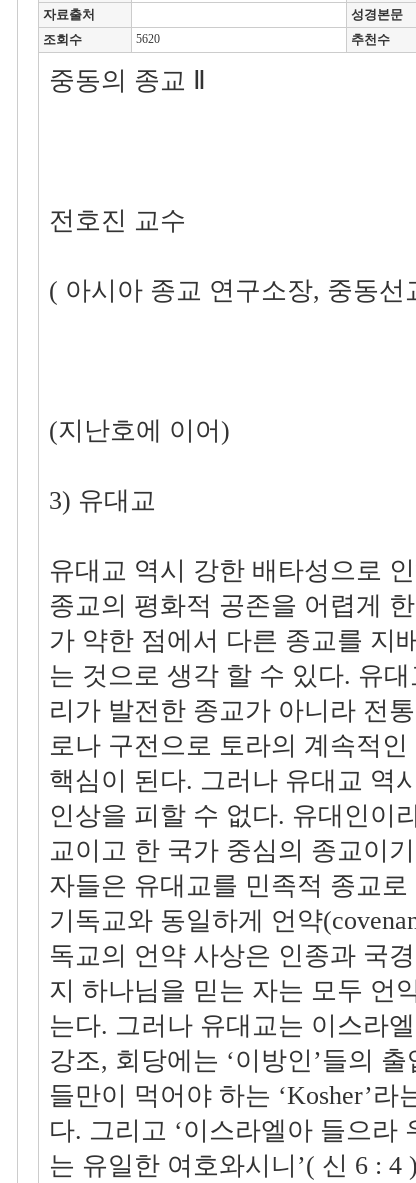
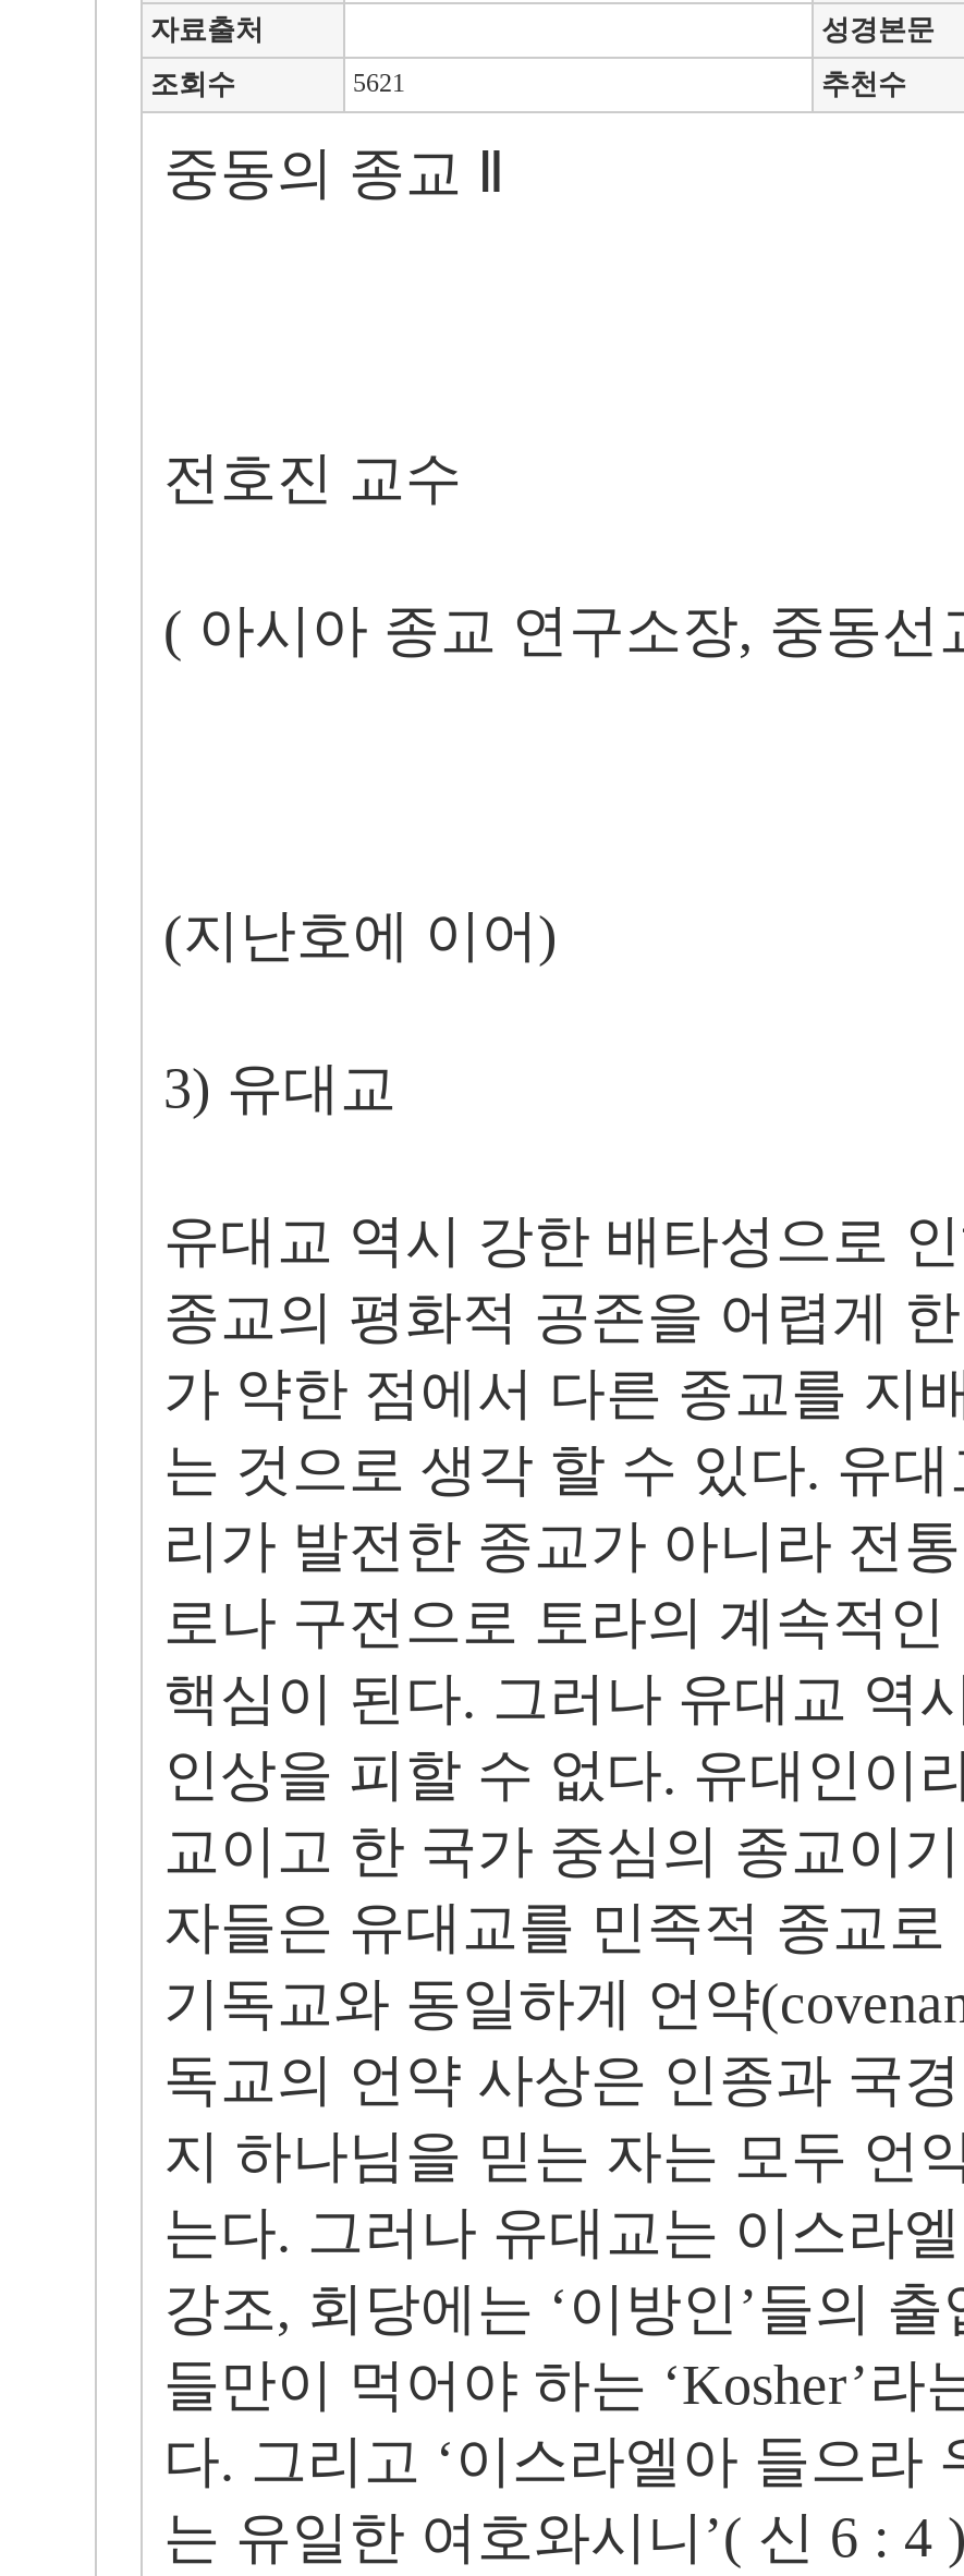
- 5620
+ 5621
